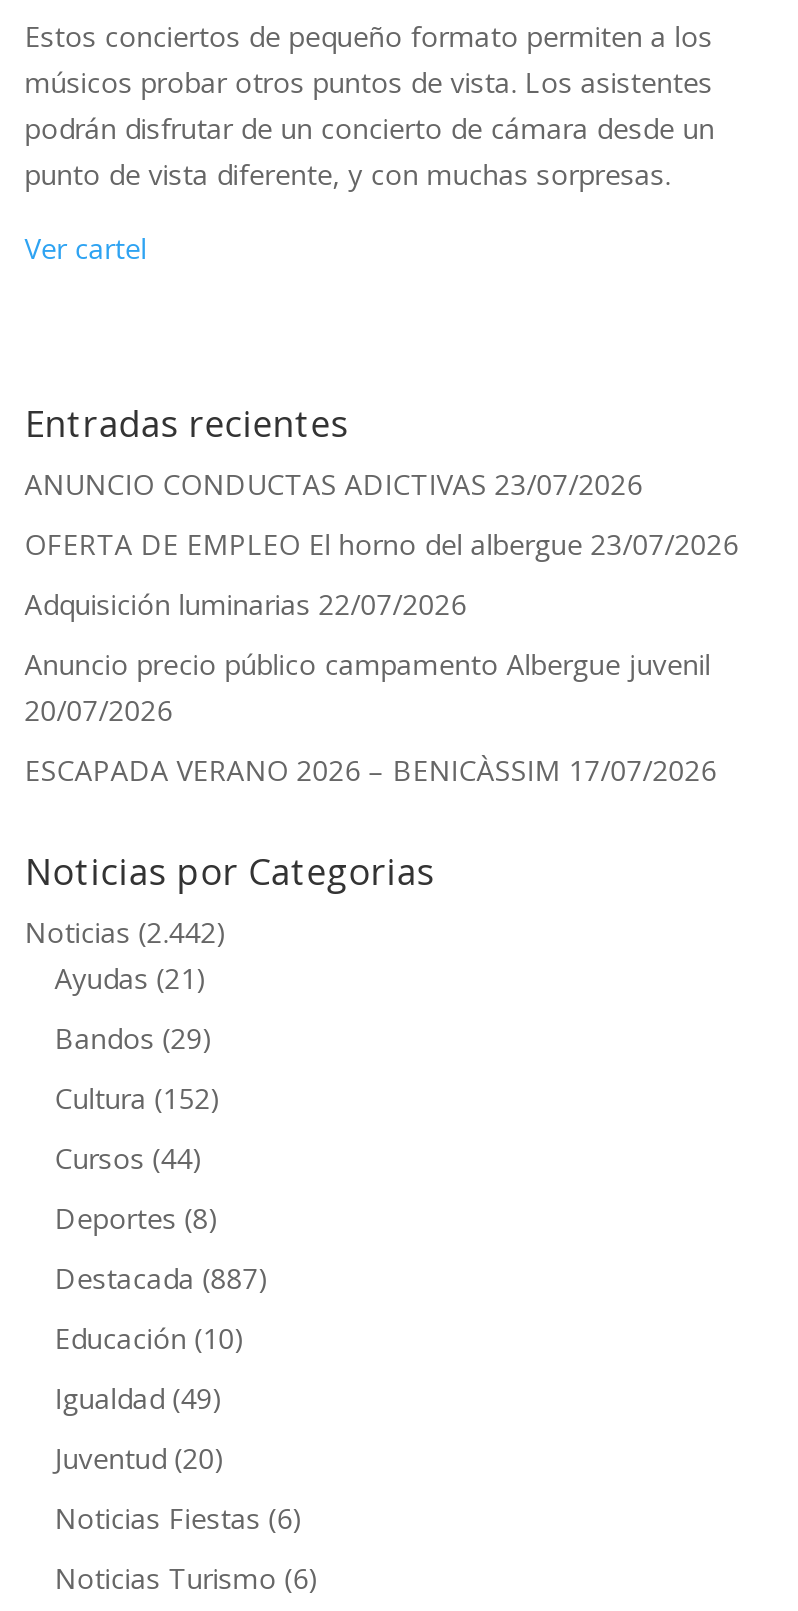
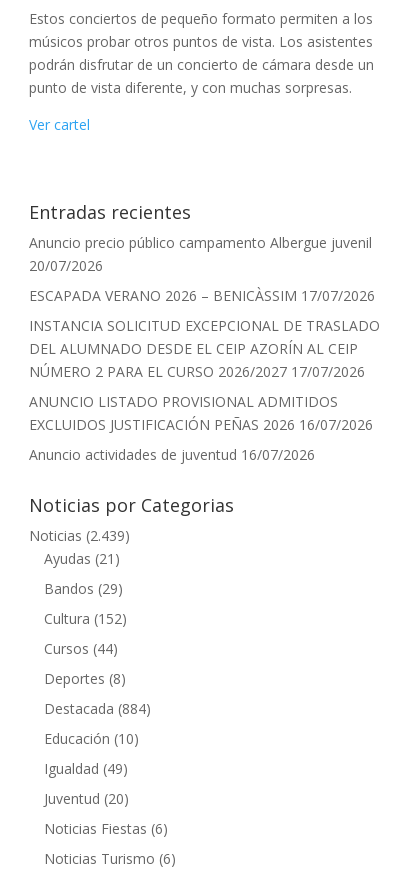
- ANUNCIO CONDUCTAS ADICTIVAS 23/07/2026
- OFERTA DE EMPLEO El horno del albergue 23/07/2026
- Adquisición luminarias 22/07/2026

moved up: Anuncio precio público campamento Albergue juvenil | 20/07/2026 | ESCAPADA VERANO 2026 – BENICÀSSIM 17/07/2026

+ INSTANCIA SOLICITUD EXCEPCIONAL DE TRASLADO
+ DEL ALUMNADO DESDE EL CEIP AZORÍN AL CEIP
+ NÚMERO 2 PARA EL CURSO 2026/2027 17/07/2026
+ ANUNCIO LISTADO PROVISIONAL ADMITIDOS
+ EXCLUIDOS JUSTIFICACIÓN PEÑAS 2026 16/07/2026
+ Anuncio actividades de juventud 16/07/2026

- Noticias (2.442)
+ Noticias (2.439)

- Destacada (887)
+ Destacada (884)
